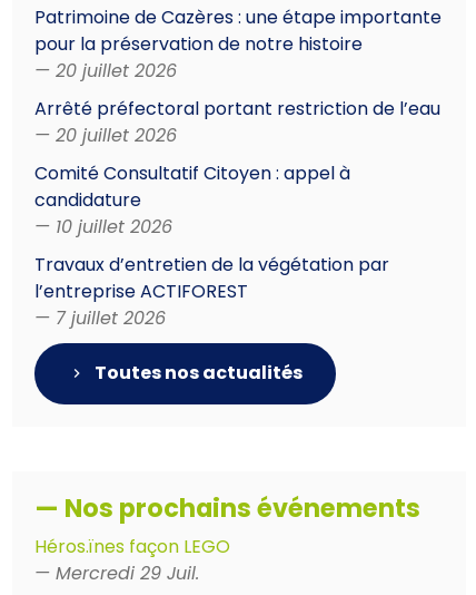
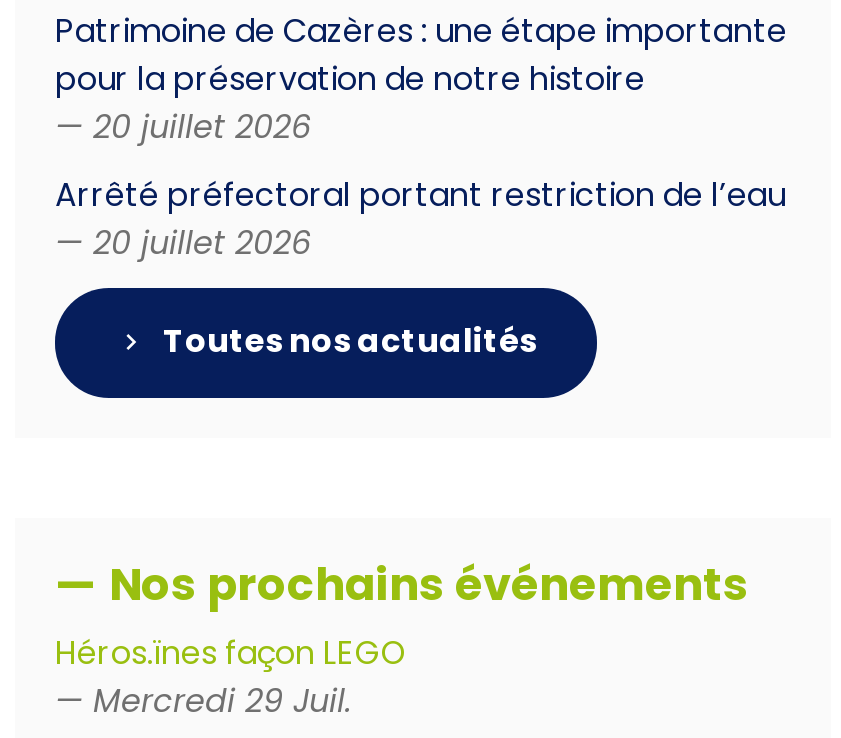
- Comité Consultatif Citoyen : appel à
- candidature
- — 10 juillet 2026
- Travaux d’entretien de la végétation par
- l’entreprise ACTIFOREST
- — 7 juillet 2026
